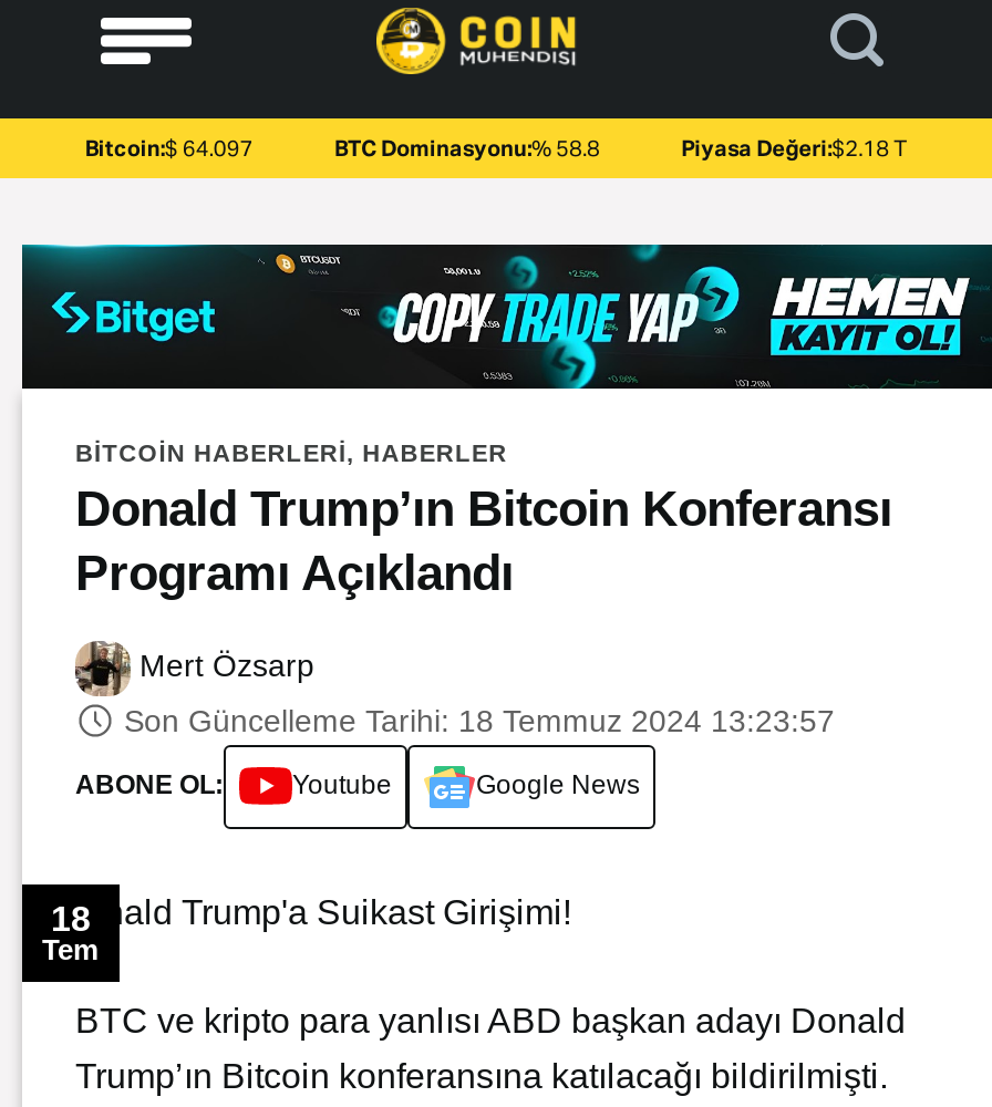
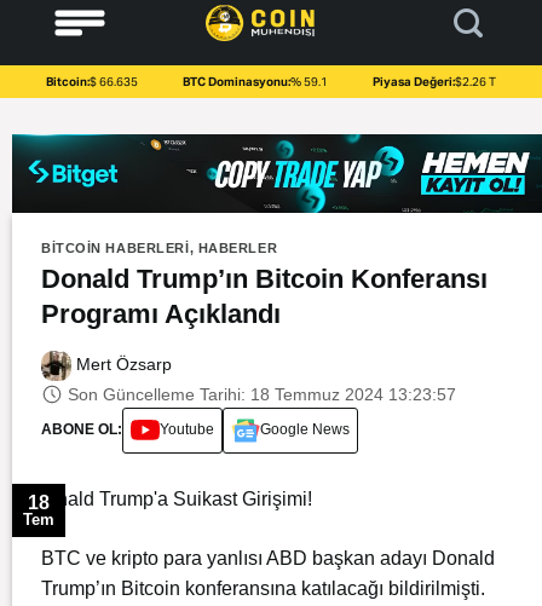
- Bitcoin:$ 64.097
+ Bitcoin:$ 66.635

- BTC Dominasyonu:% 58.8
+ BTC Dominasyonu:% 59.1

- Piyasa Değeri:$2.18 T
+ Piyasa Değeri:$2.26 T
